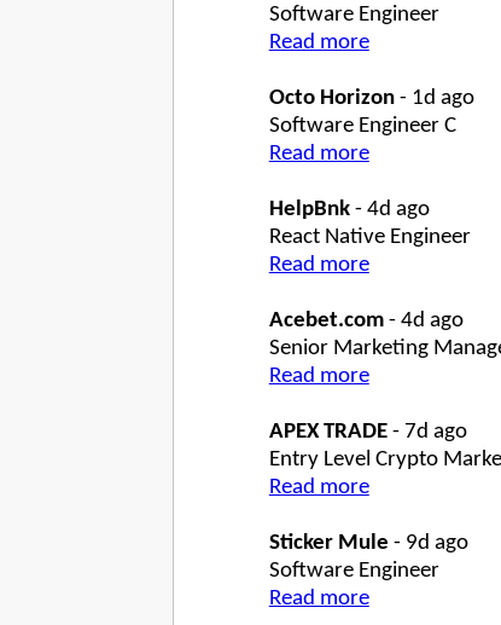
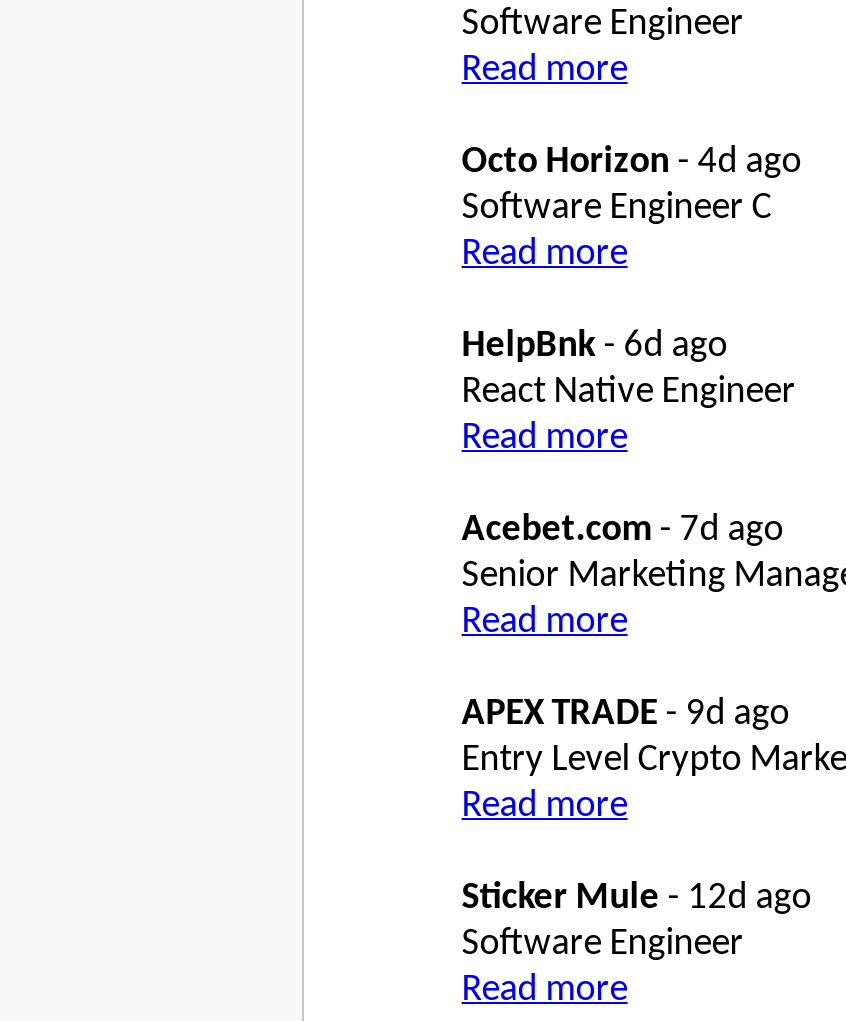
- Octo Horizon - 1d ago
+ Octo Horizon - 4d ago

- HelpBnk - 4d ago
+ HelpBnk - 6d ago

- Acebet.com - 4d ago
+ Acebet.com - 7d ago

- APEX TRADE - 7d ago
+ APEX TRADE - 9d ago

- Sticker Mule - 9d ago
+ Sticker Mule - 12d ago
